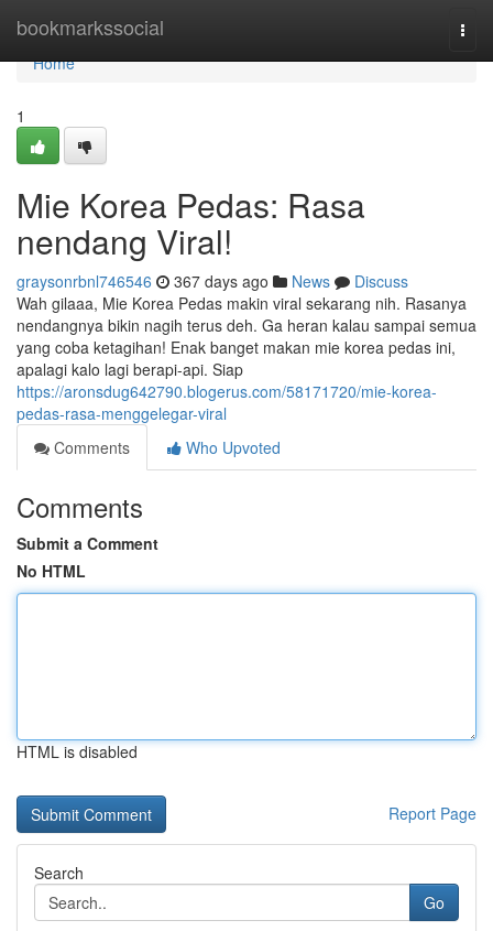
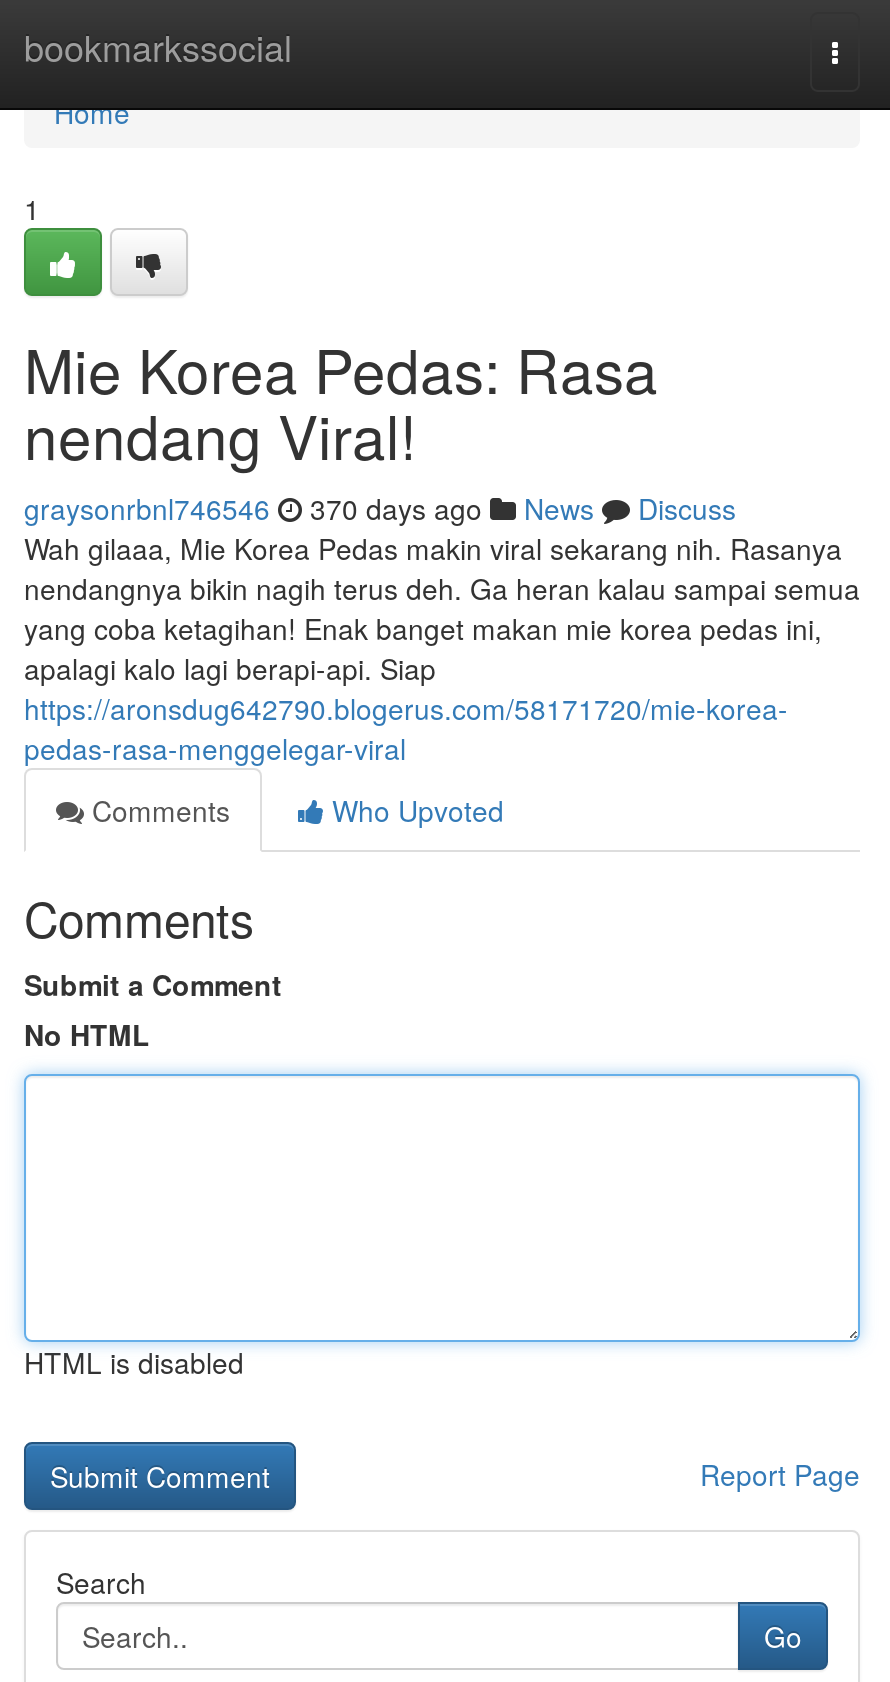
- graysonrbnl746546 367 days ago News Discuss
+ graysonrbnl746546 370 days ago News Discuss
